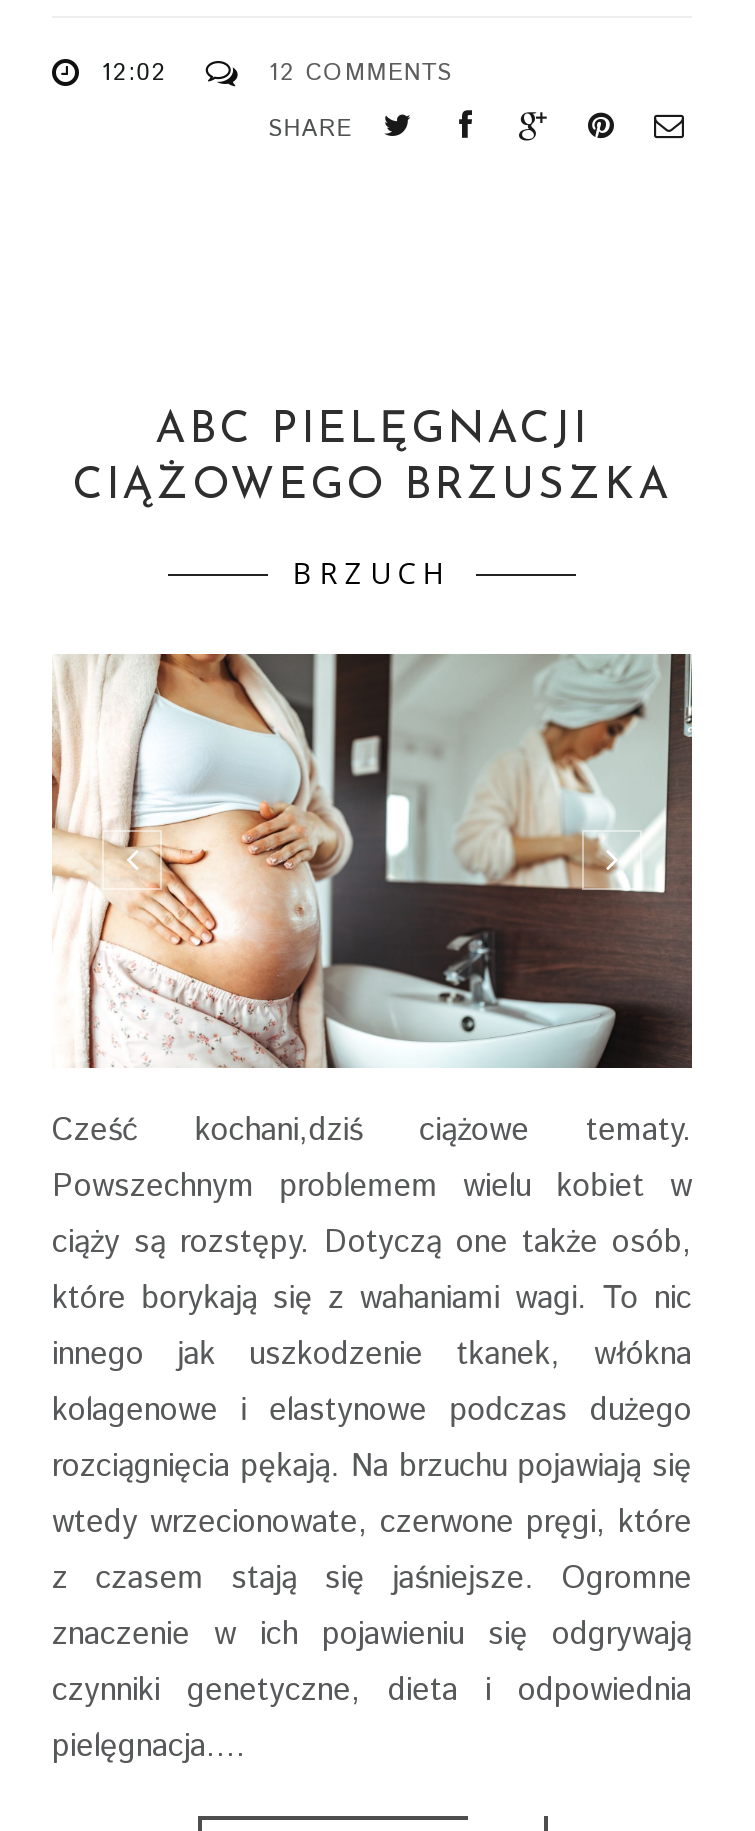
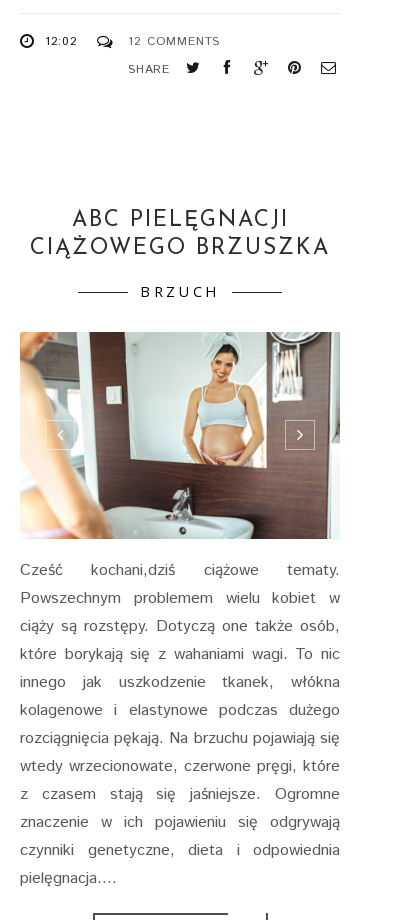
- [image]
+ [image]
